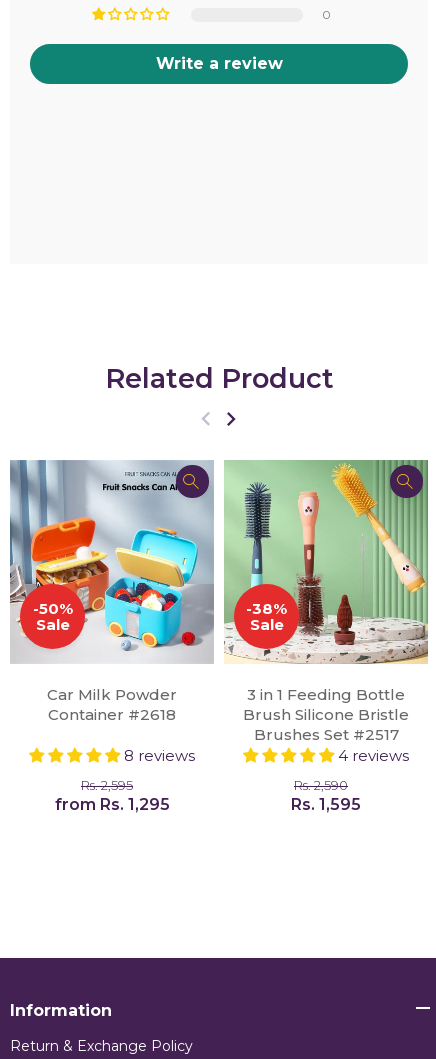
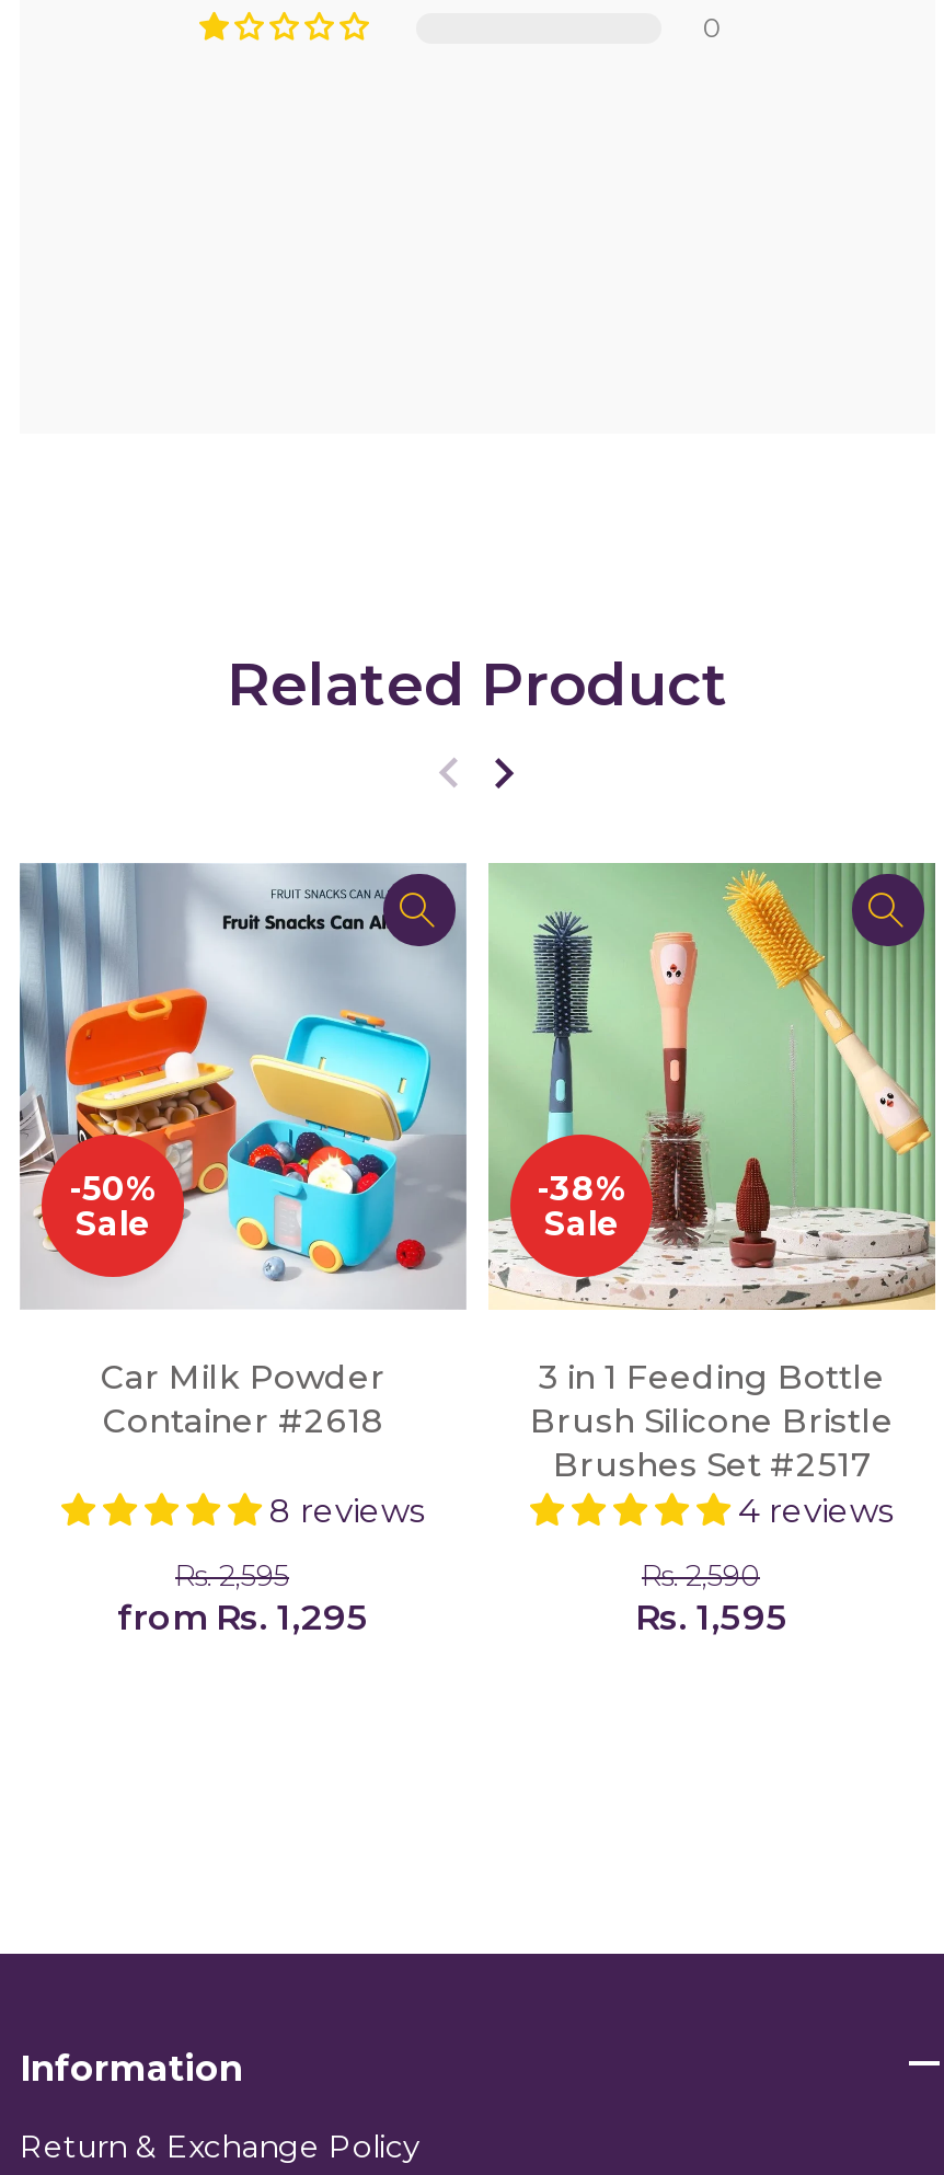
- Write a review
